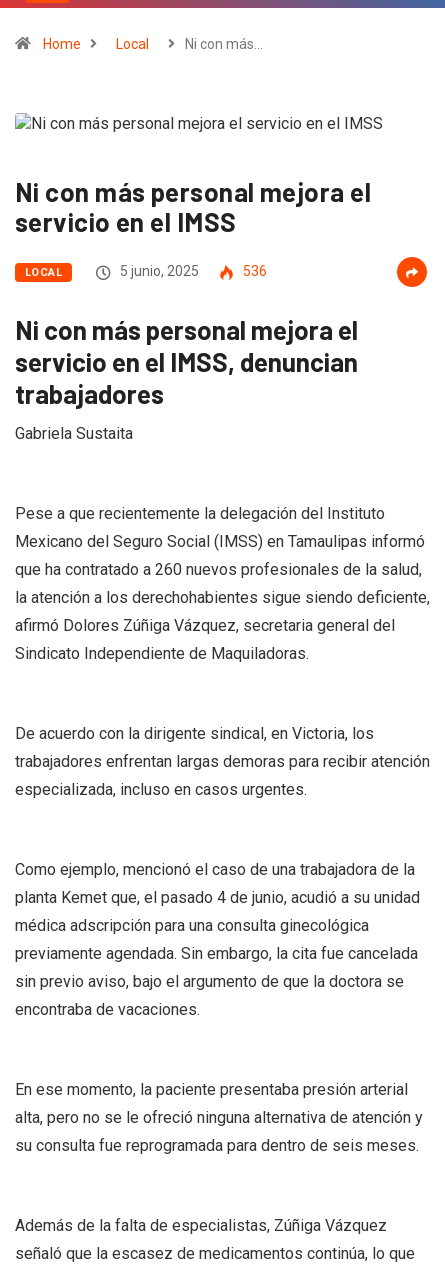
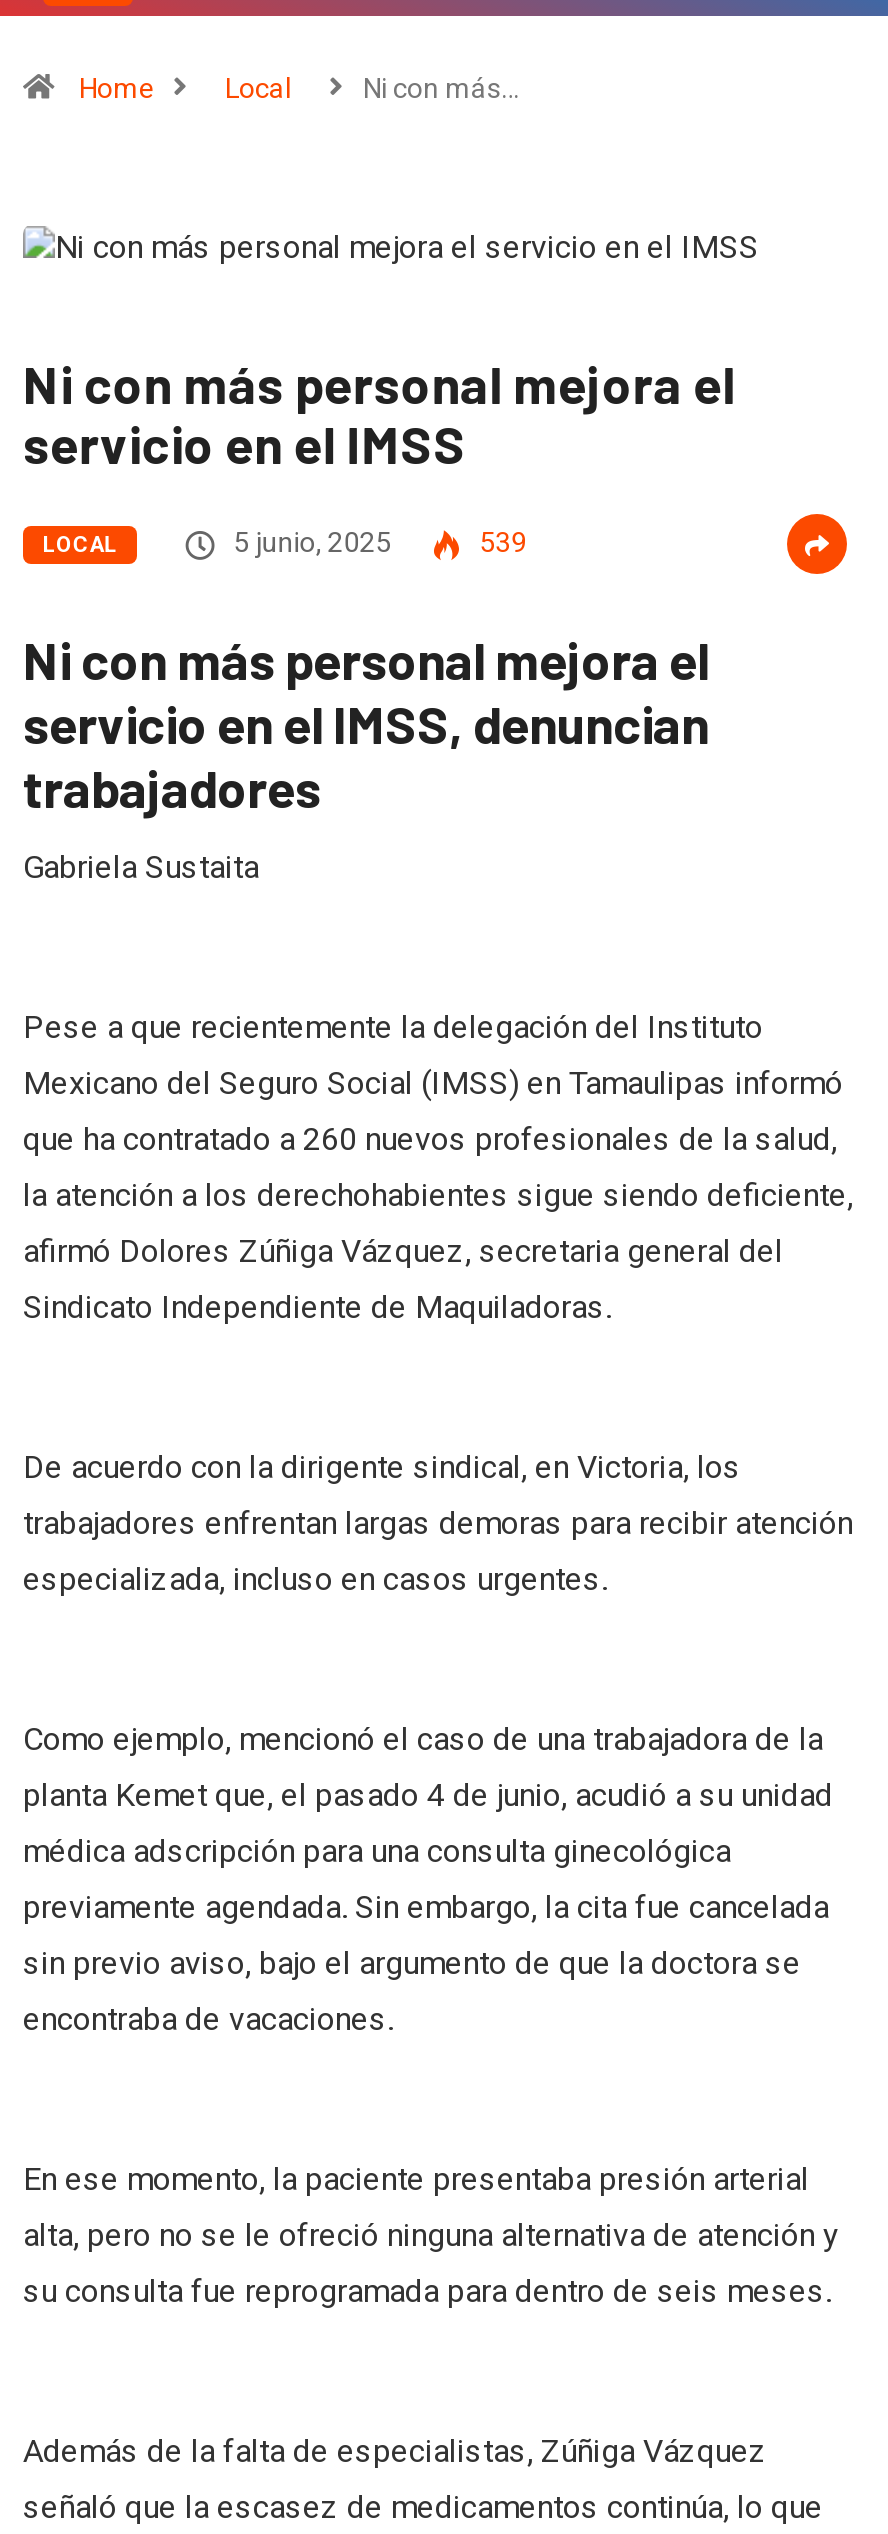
- 536
+ 539
